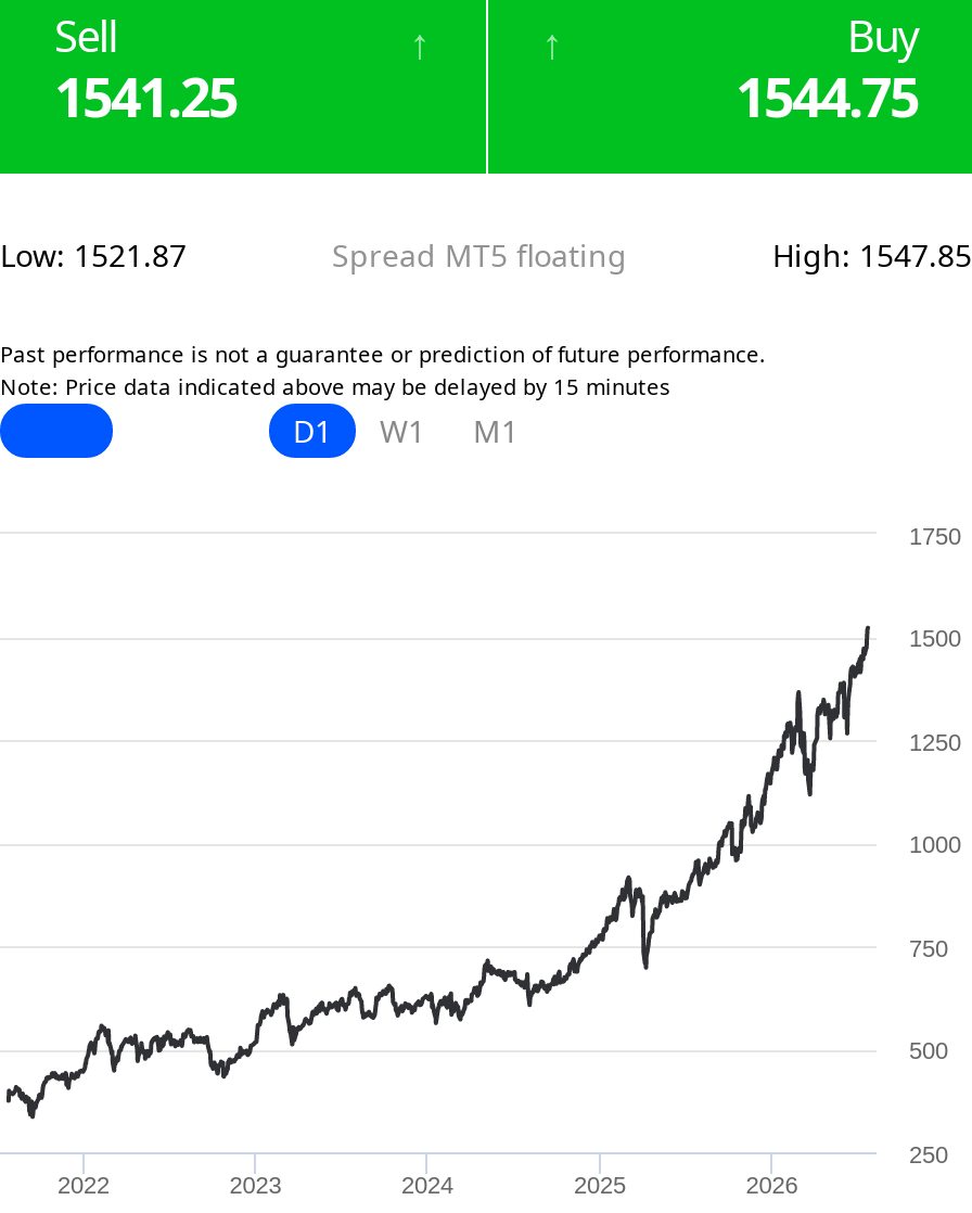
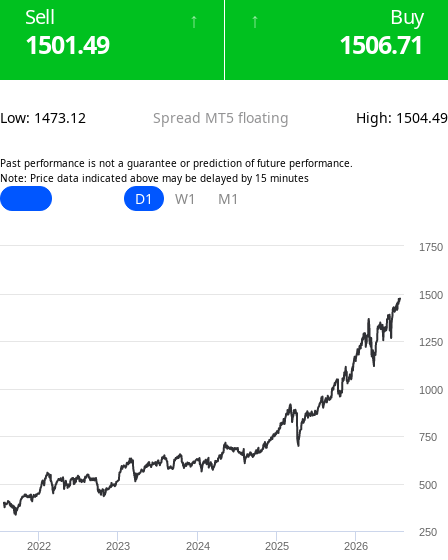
- 1541.25
+ 1501.49

- 1544.75
+ 1506.71

- Low: 1521.87
+ Low: 1473.12

- High: 1547.85
+ High: 1504.49
